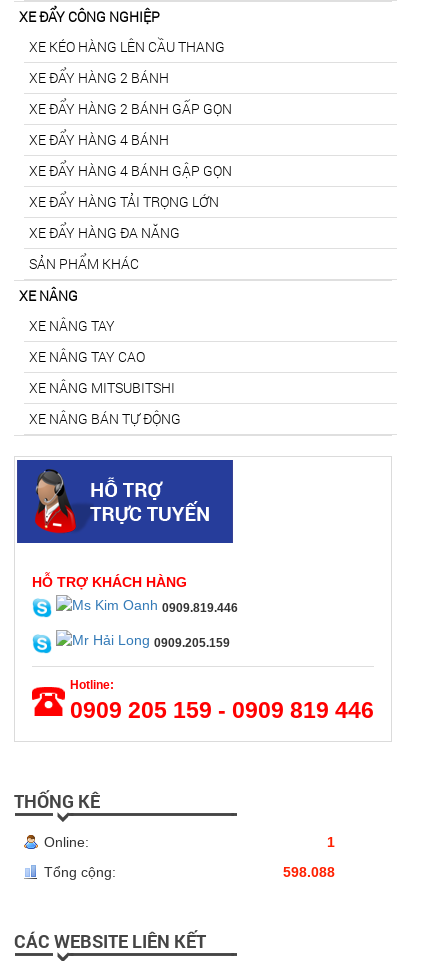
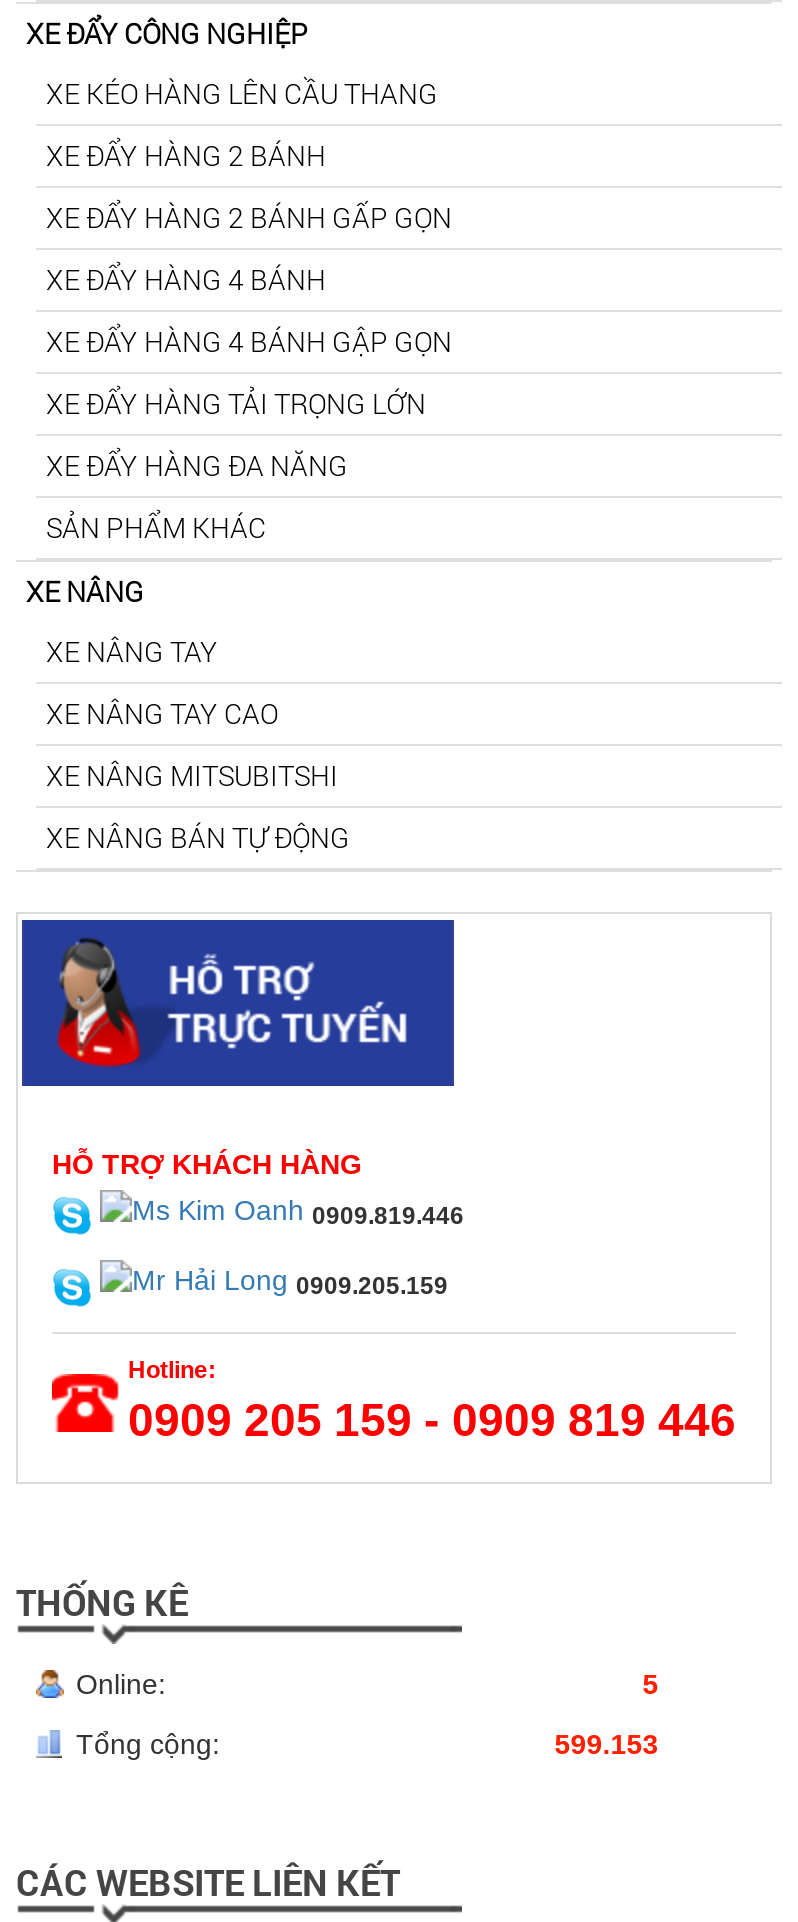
- 1
+ 5

- 598.088
+ 599.153
